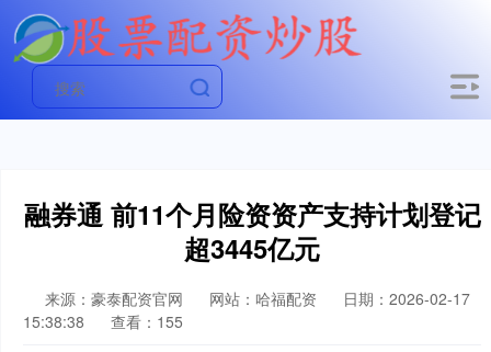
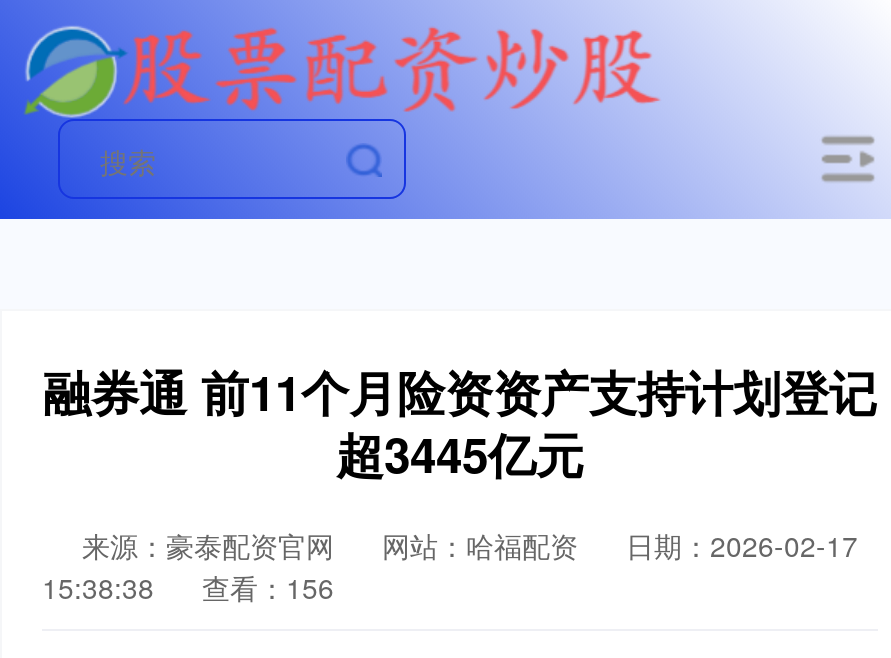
- 15:38:38 查看：155
+ 15:38:38 查看：156
